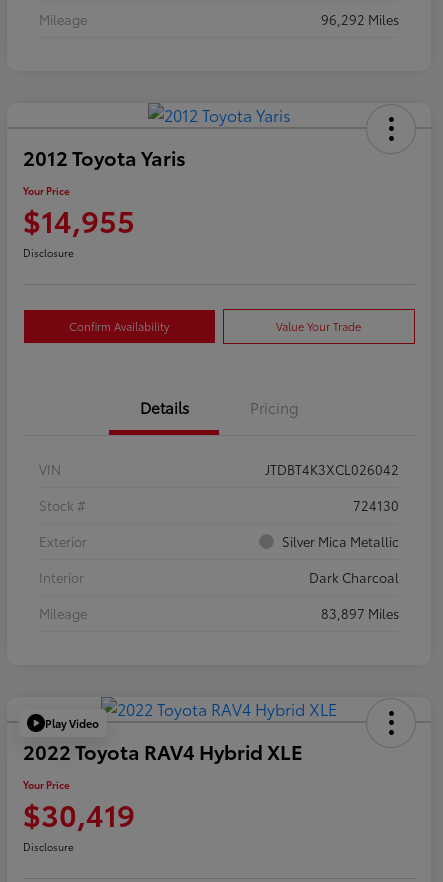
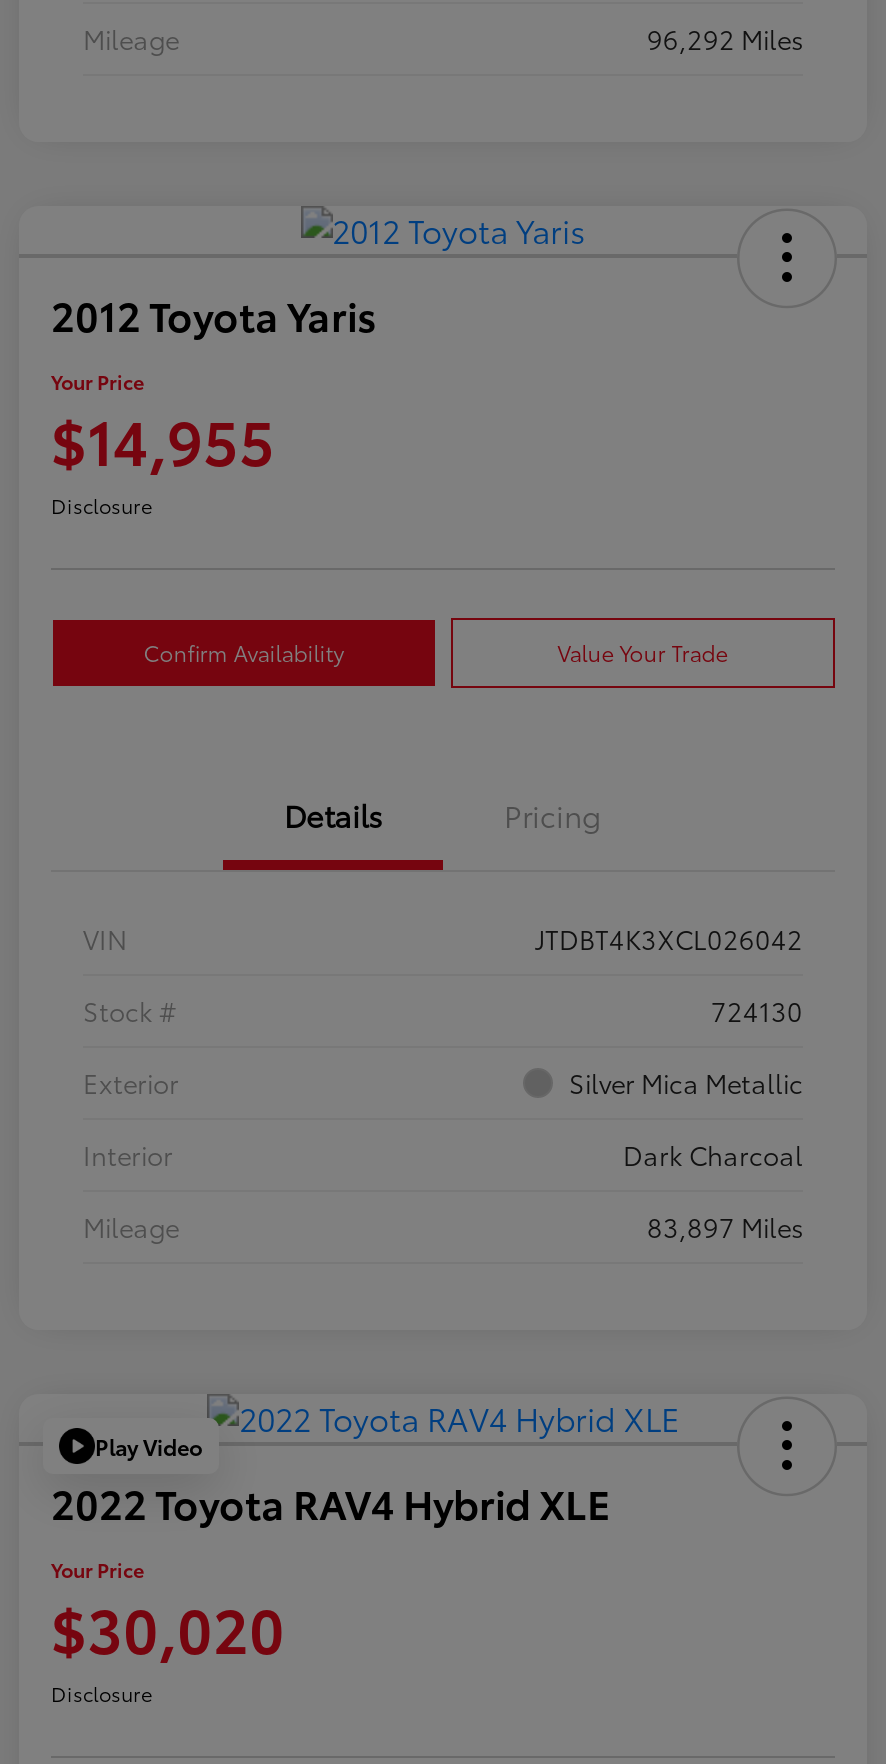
- $30,419
+ $30,020
